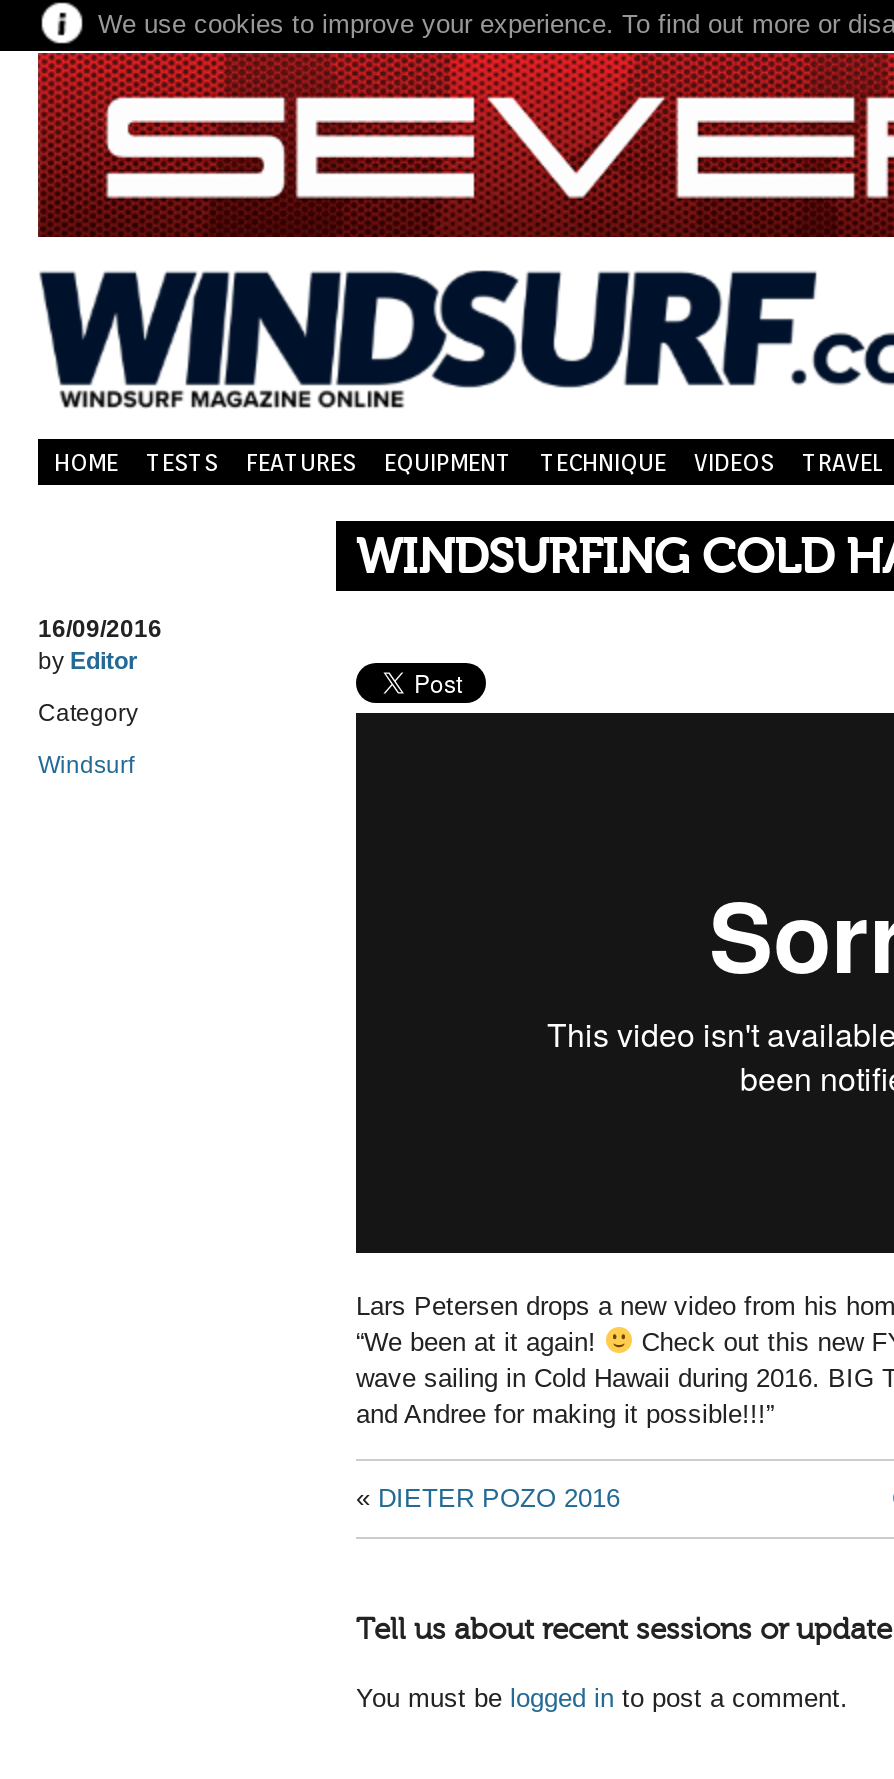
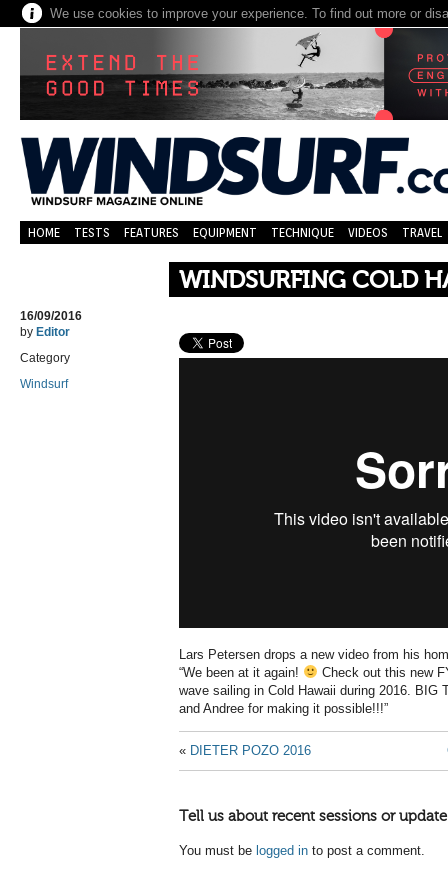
- [image]
+ [image]
